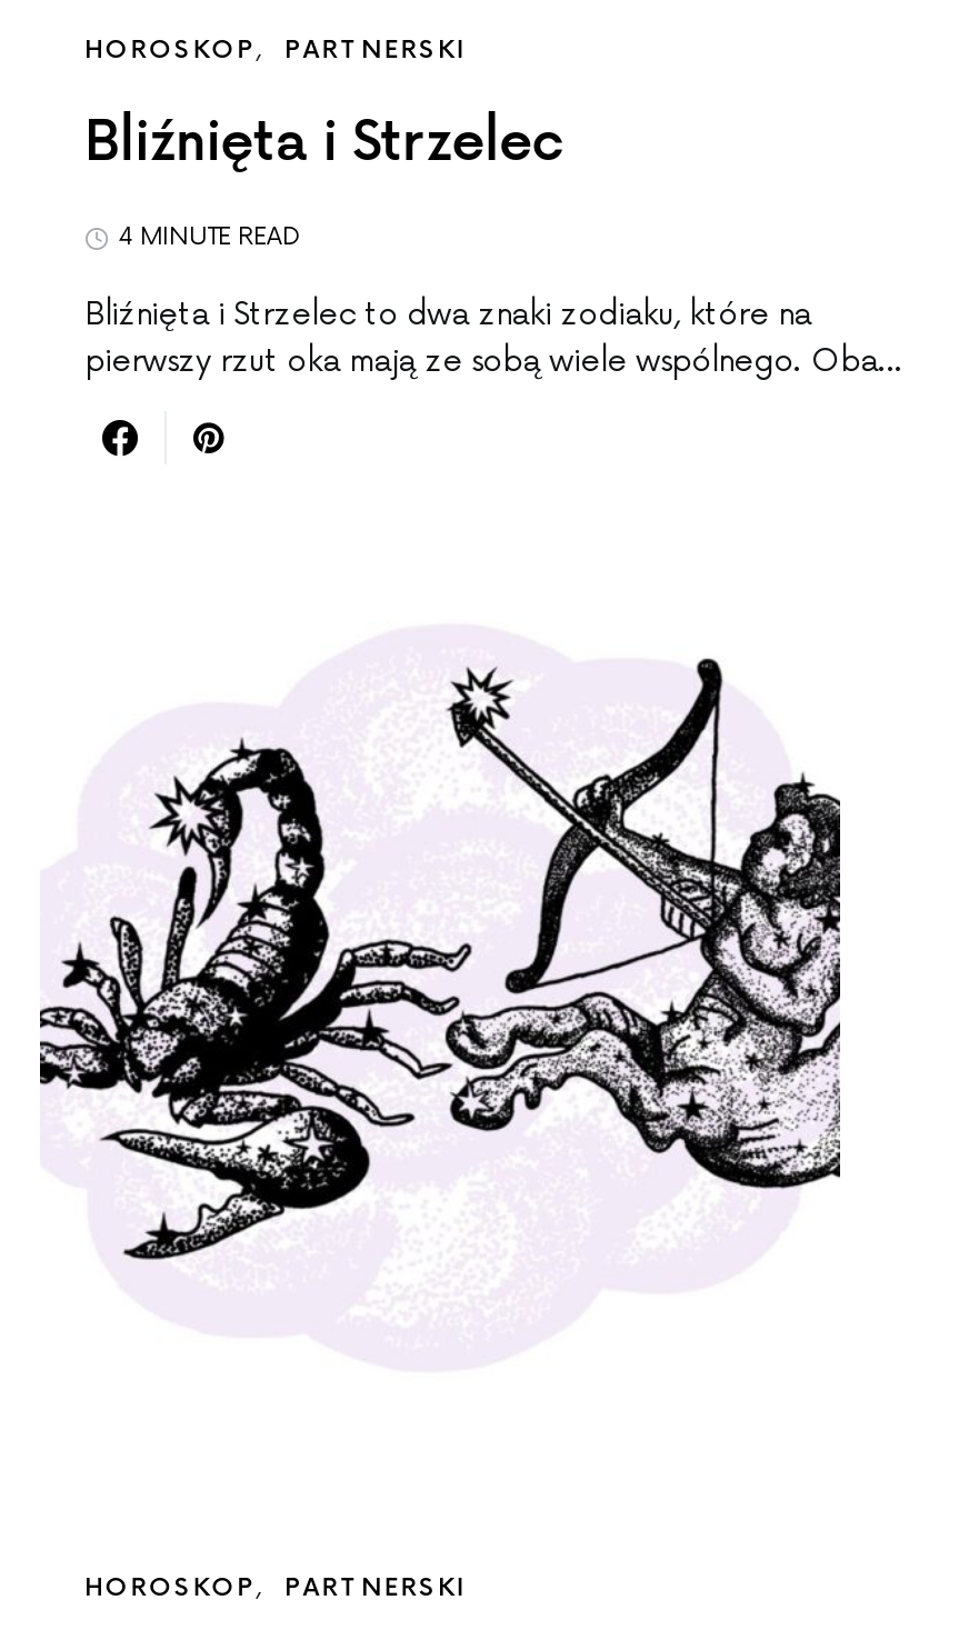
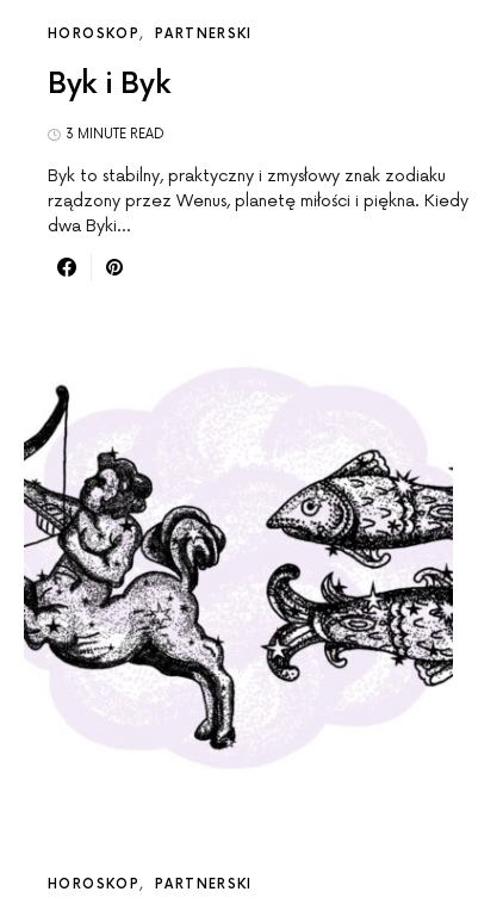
- Bliźnięta i Strzelec
+ Byk i Byk

- 4 MINUTE READ
+ 3 MINUTE READ

- Bliźnięta i Strzelec to dwa znaki zodiaku, które na
- pierwszy rzut oka mają ze sobą wiele wspólnego. Oba…
+ Byk to stabilny, praktyczny i zmysłowy znak zodiaku
+ rządzony przez Wenus, planetę miłości i piękna. Kiedy
+ dwa Byki…

- [image]
+ [image]
